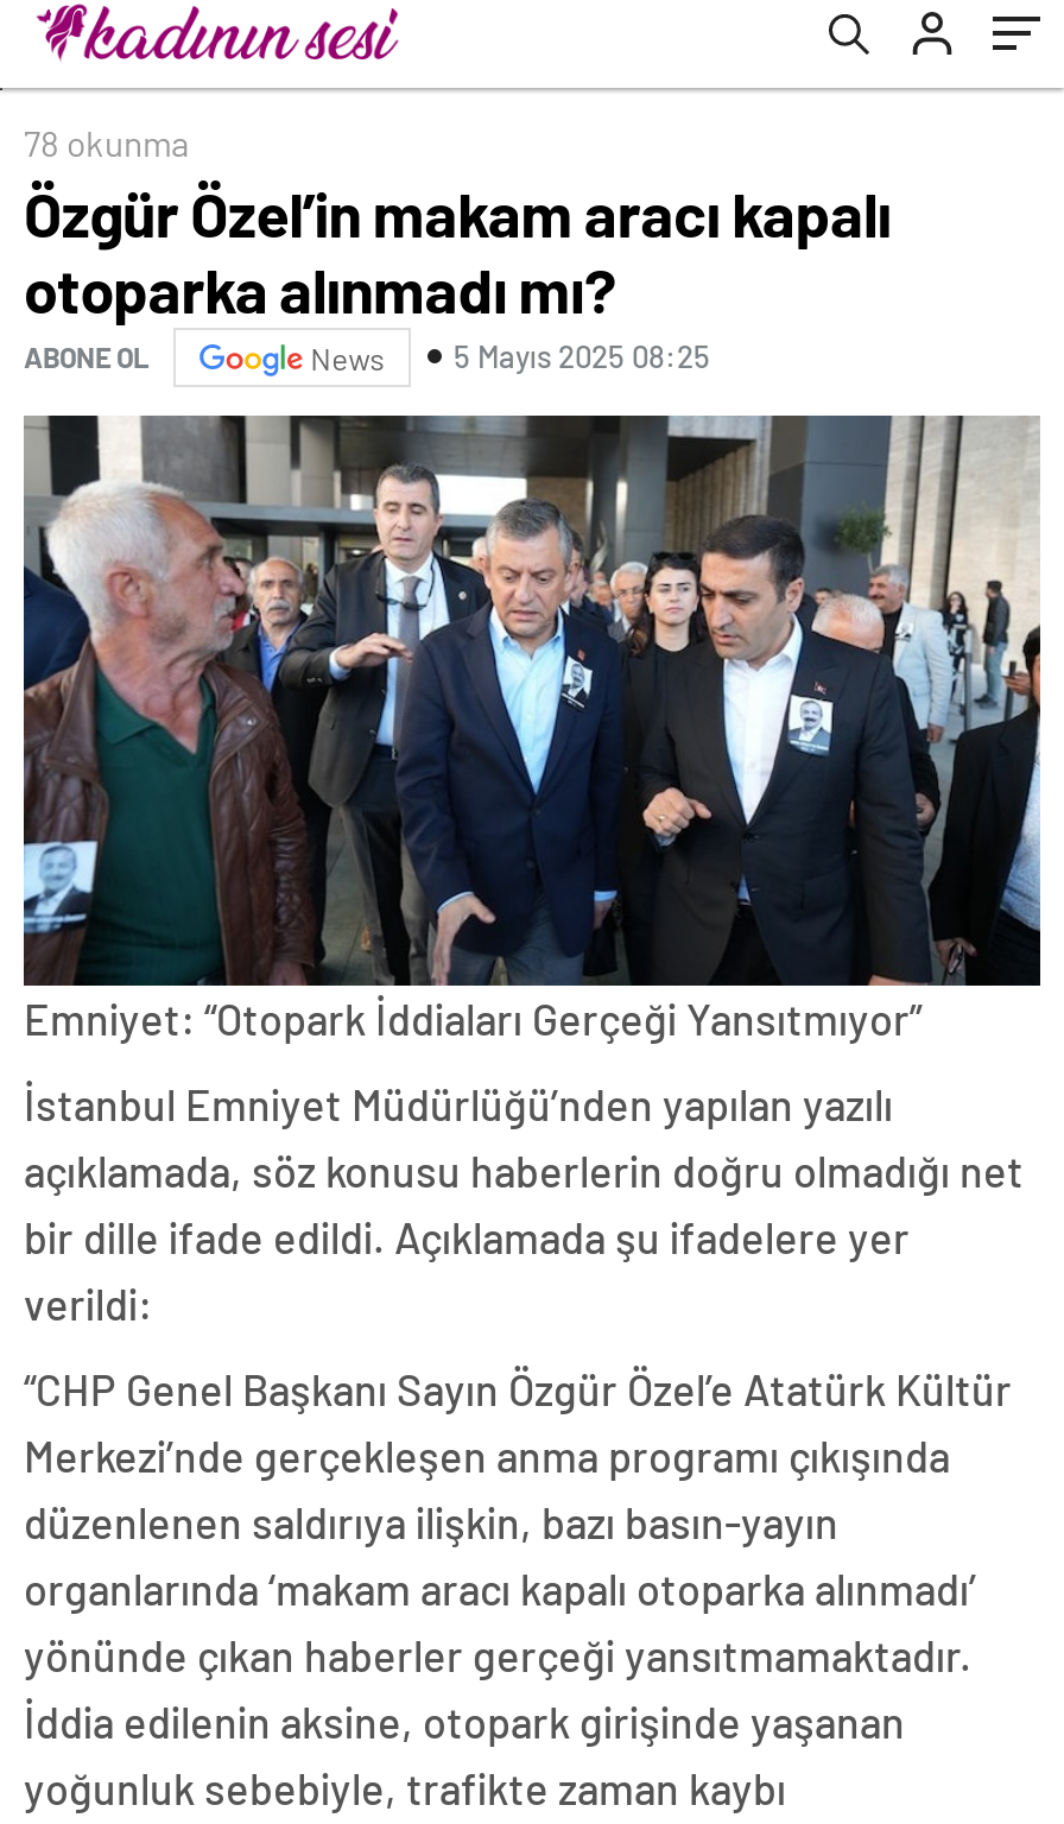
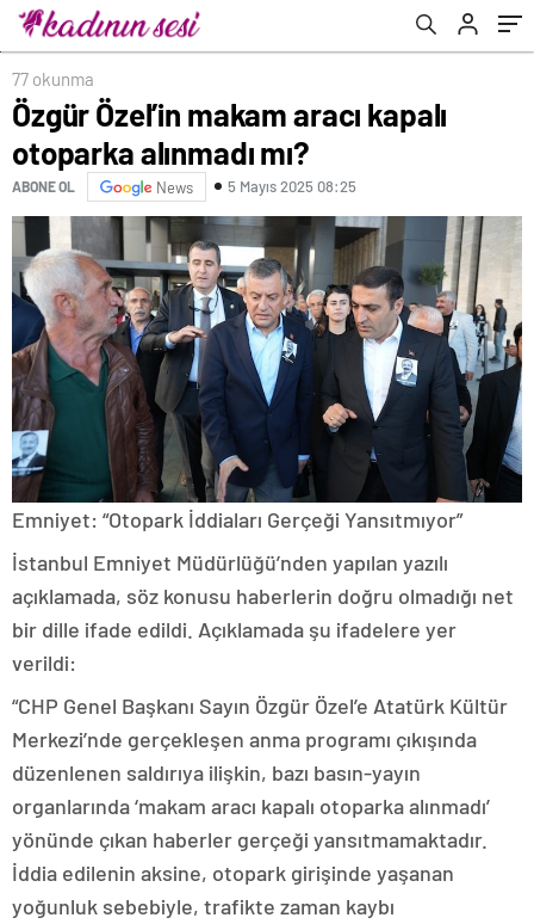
- 78 okunma
+ 77 okunma
